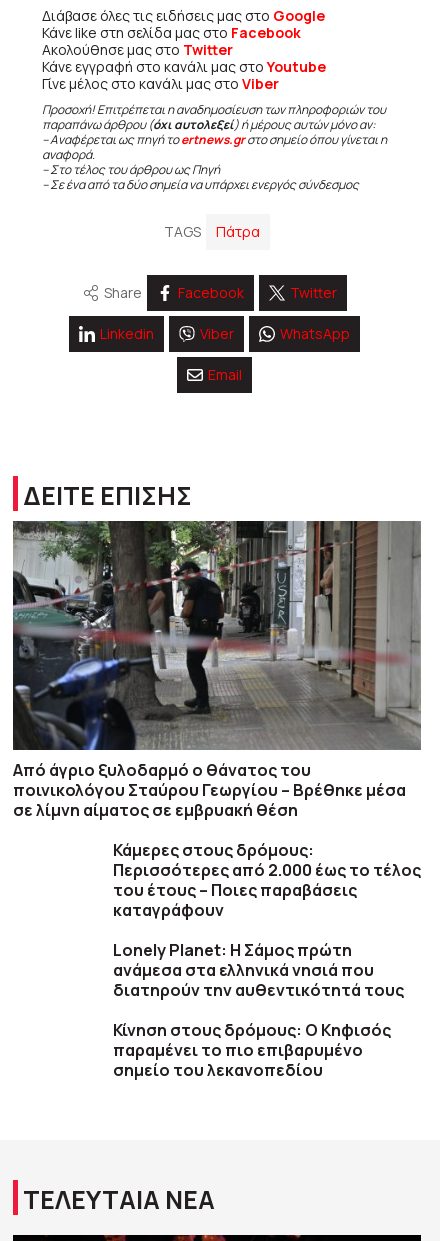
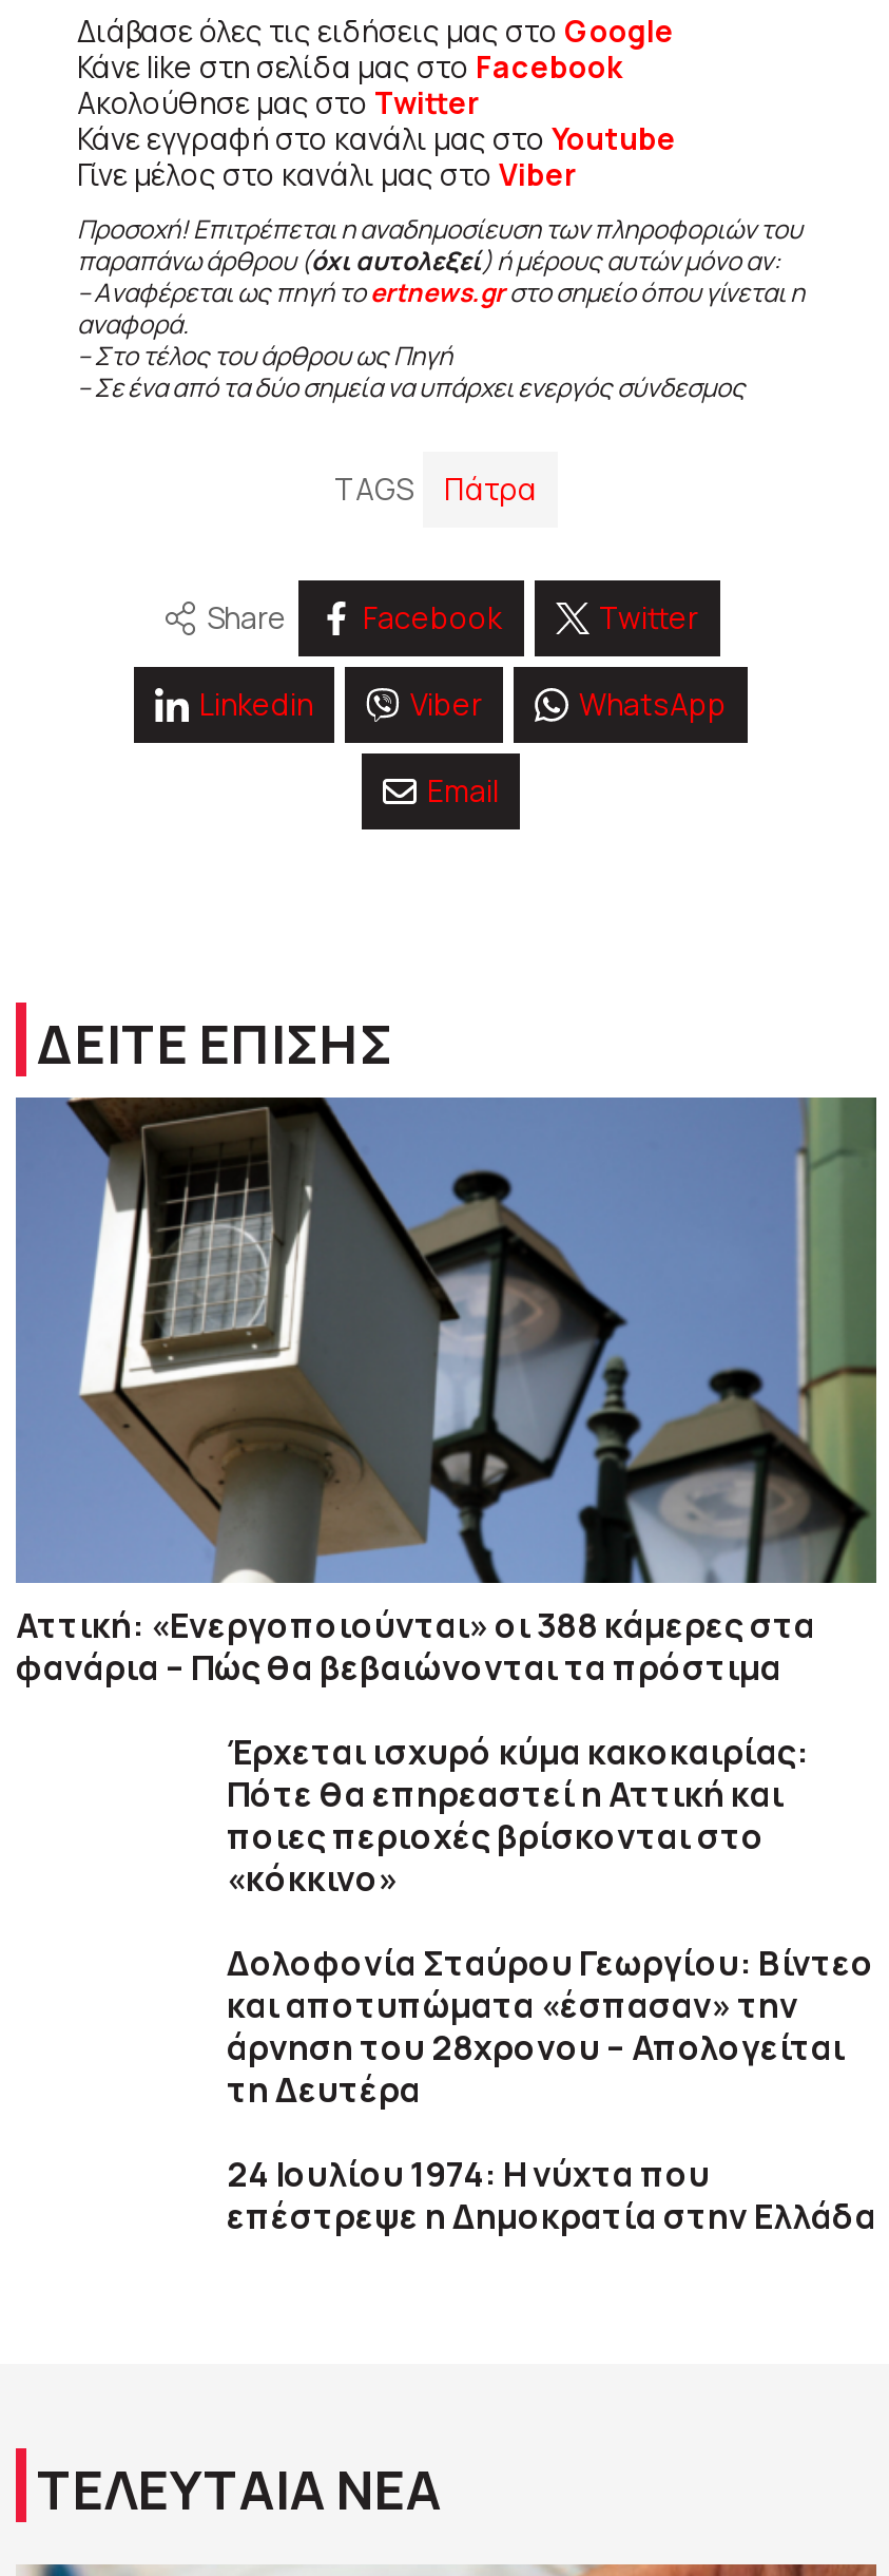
- [image]
- Από άγριο ξυλοδαρμό ο θάνατος του
- ποινικολόγου Σταύρου Γεωργίου – Βρέθηκε μέσα
- σε λίμνη αίματος σε εμβρυακή θέση
+ [image]
+ Αττική: «Ενεργοποιούνται» οι 388 κάμερες στα
+ φανάρια – Πώς θα βεβαιώνονται τα πρόστιμα

- Κάμερες στους δρόμους:
- Περισσότερες από 2.000 έως το τέλος
- του έτους – Ποιες παραβάσεις
- καταγράφουν
+ Έρχεται ισχυρό κύμα κακοκαιρίας:
+ Πότε θα επηρεαστεί η Αττική και
+ ποιες περιοχές βρίσκονται στο
+ «κόκκινο»

- Lonely Planet: Η Σάμος πρώτη
- ανάμεσα στα ελληνικά νησιά που
- διατηρούν την αυθεντικότητά τους
+ Δολοφονία Σταύρου Γεωργίου: Βίντεο
+ και αποτυπώματα «έσπασαν» την
+ άρνηση του 28χρονου – Απολογείται
+ τη Δευτέρα

- Κίνηση στους δρόμους: Ο Κηφισός
- παραμένει το πιο επιβαρυμένο
- σημείο του λεκανοπεδίου
+ 24 Ιουλίου 1974: Η νύχτα που
+ επέστρεψε η Δημοκρατία στην Ελλάδα
